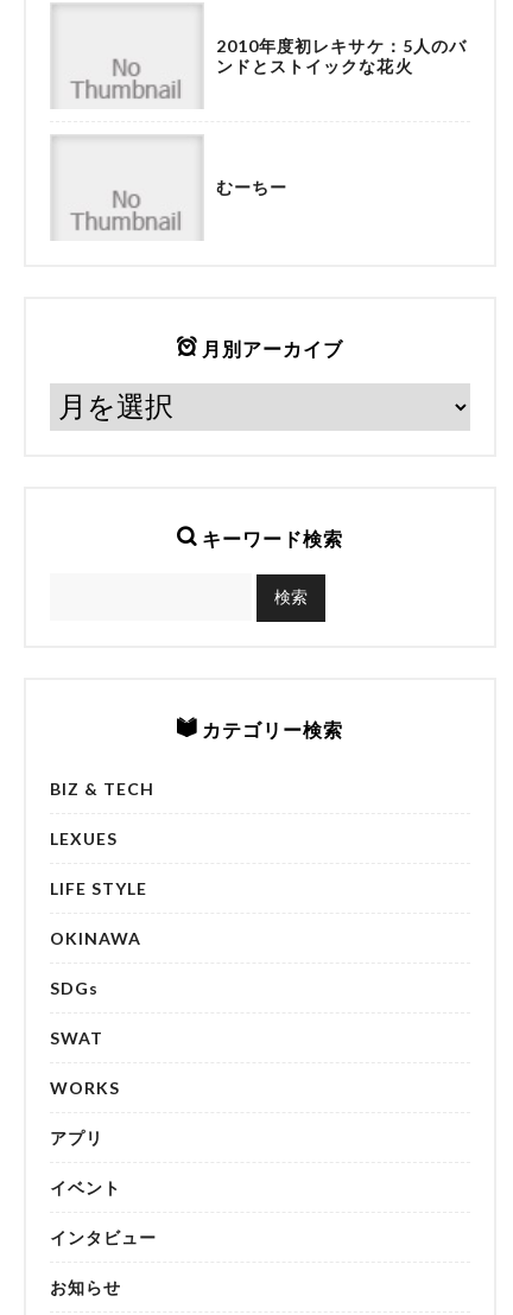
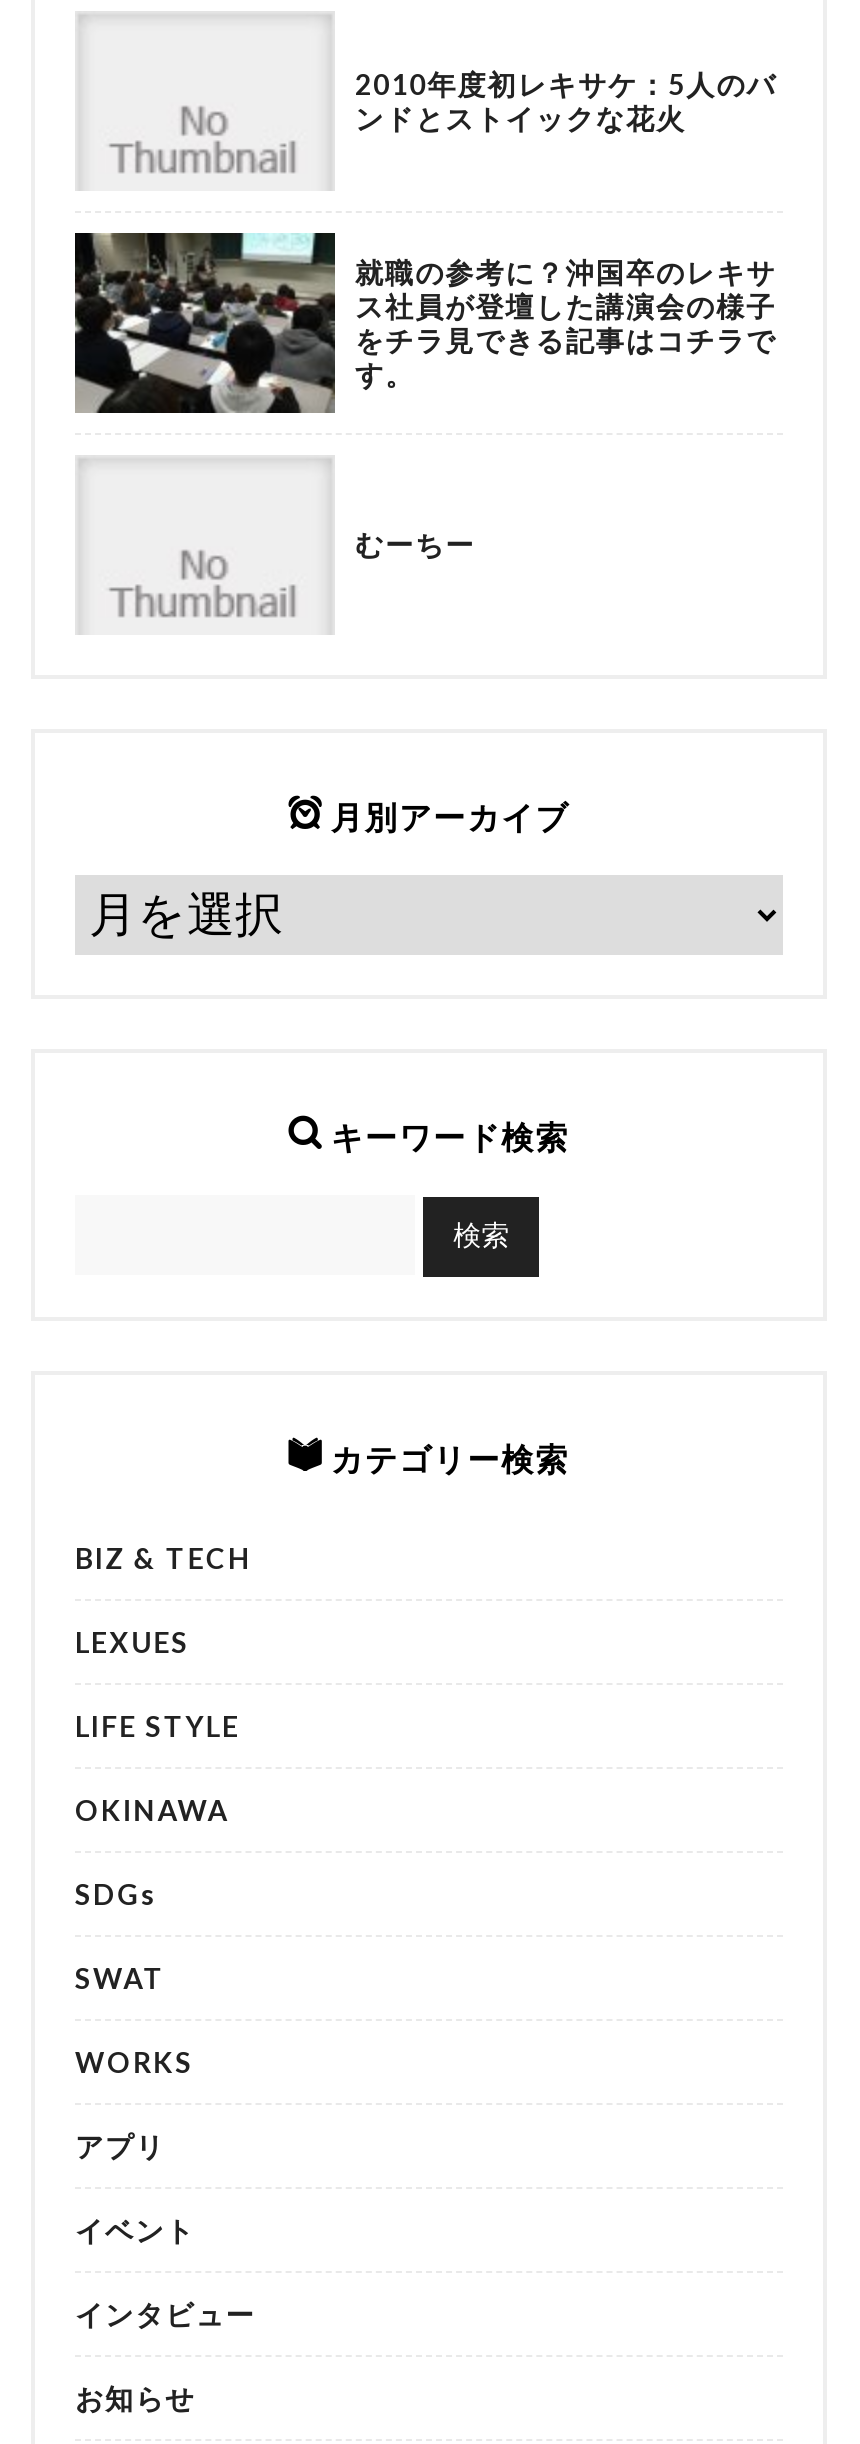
+ [image]
+ 就職の参考に？沖国卒のレキサ
+ ス社員が登壇した講演会の様子
+ をチラ見できる記事はコチラで
+ す。
